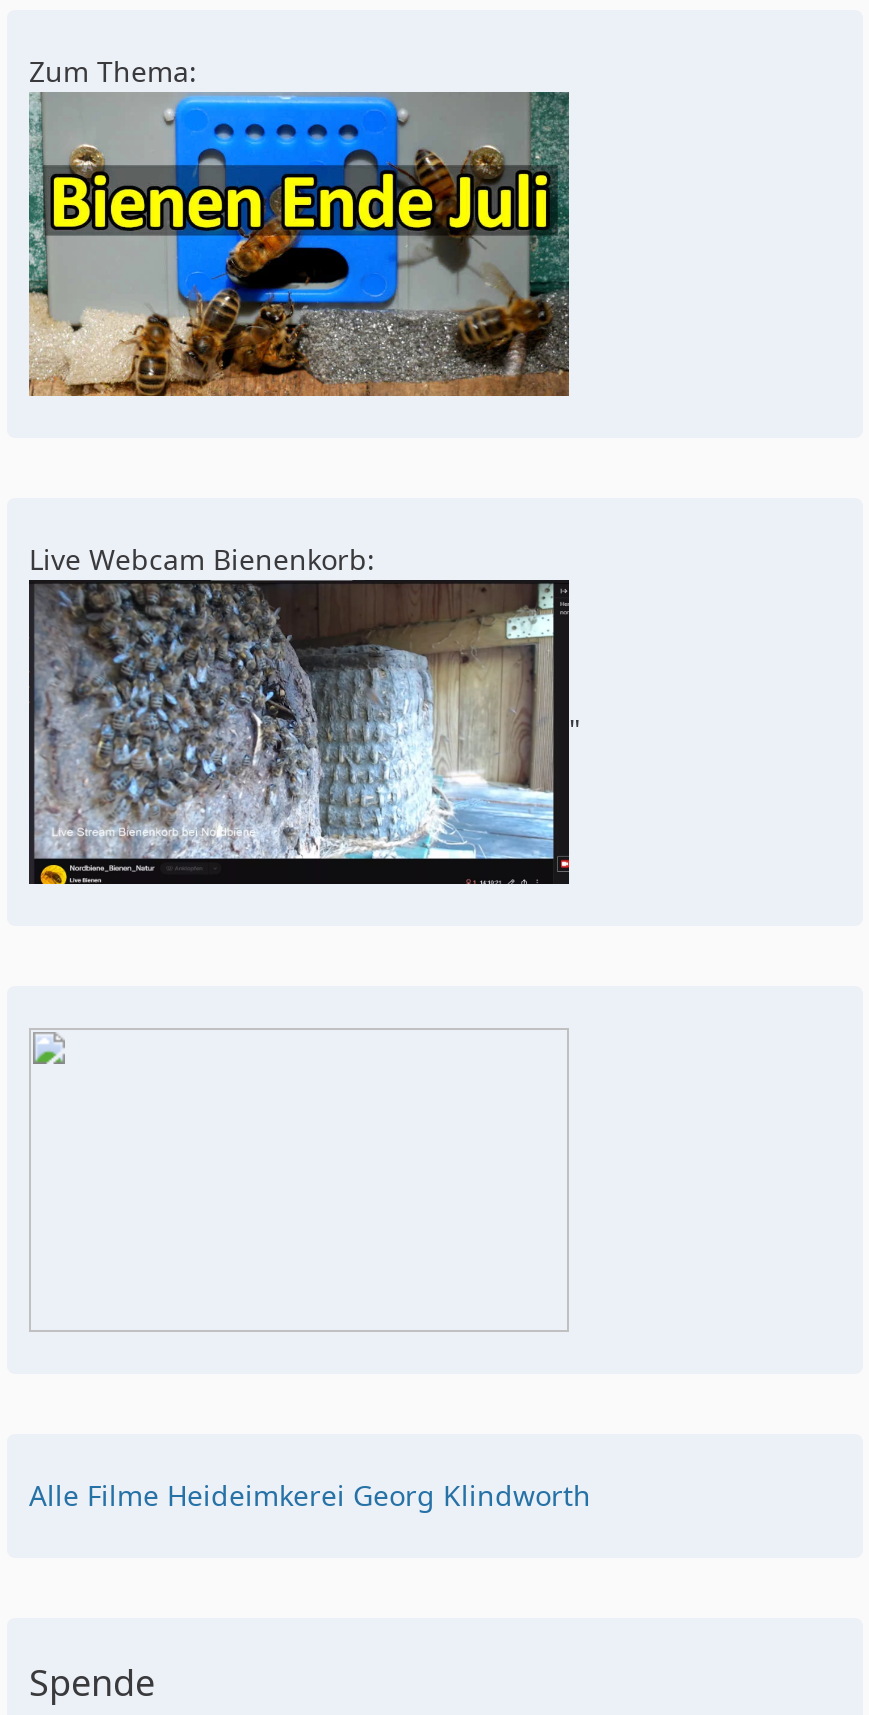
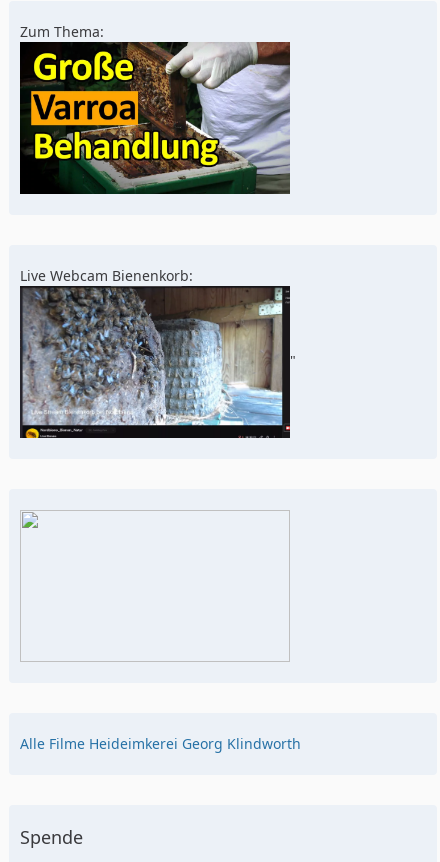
- [image]
+ [image]
